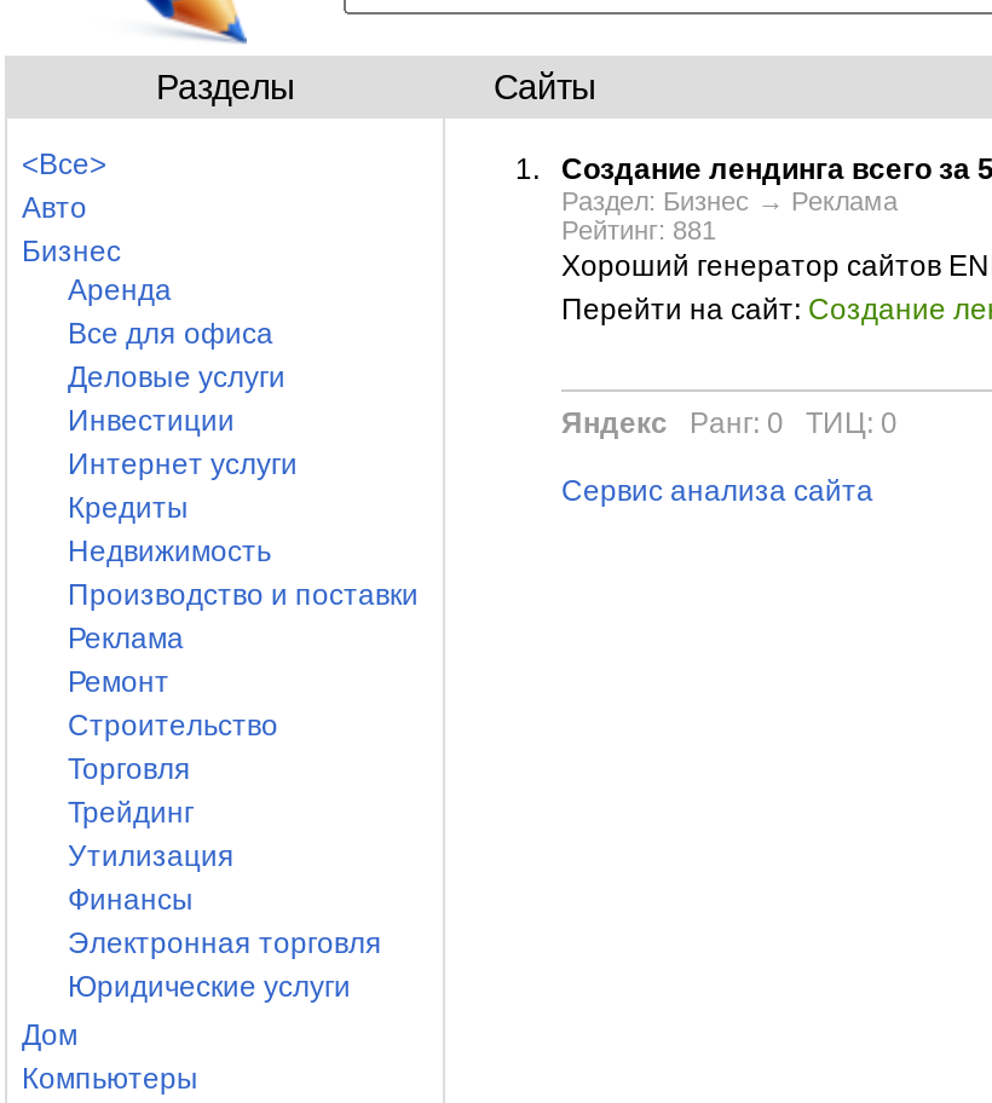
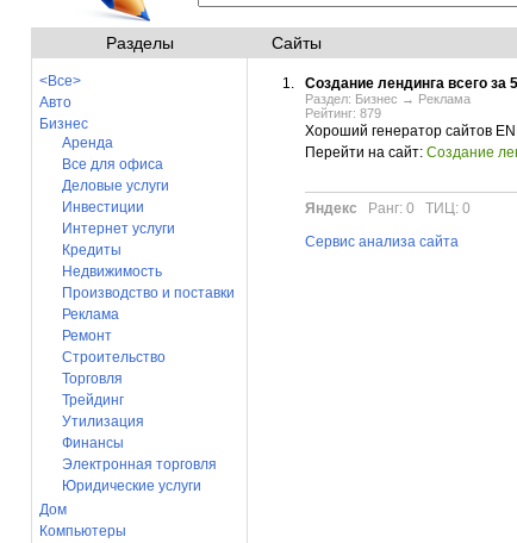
- Рейтинг: 881
+ Рейтинг: 879
